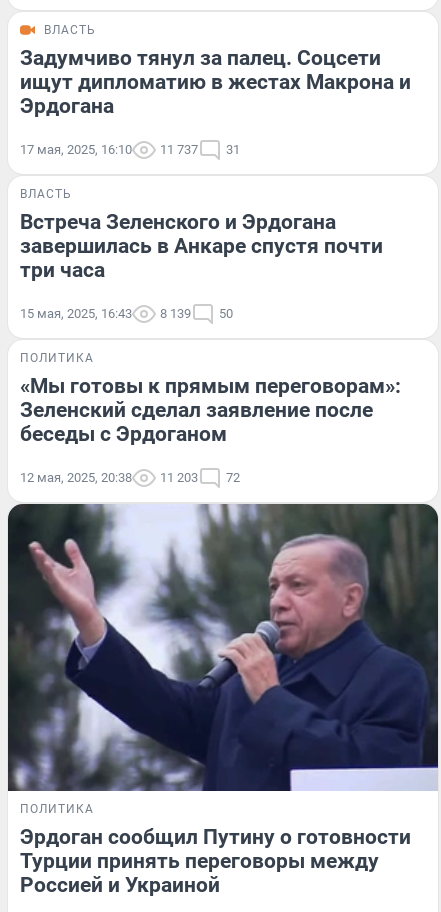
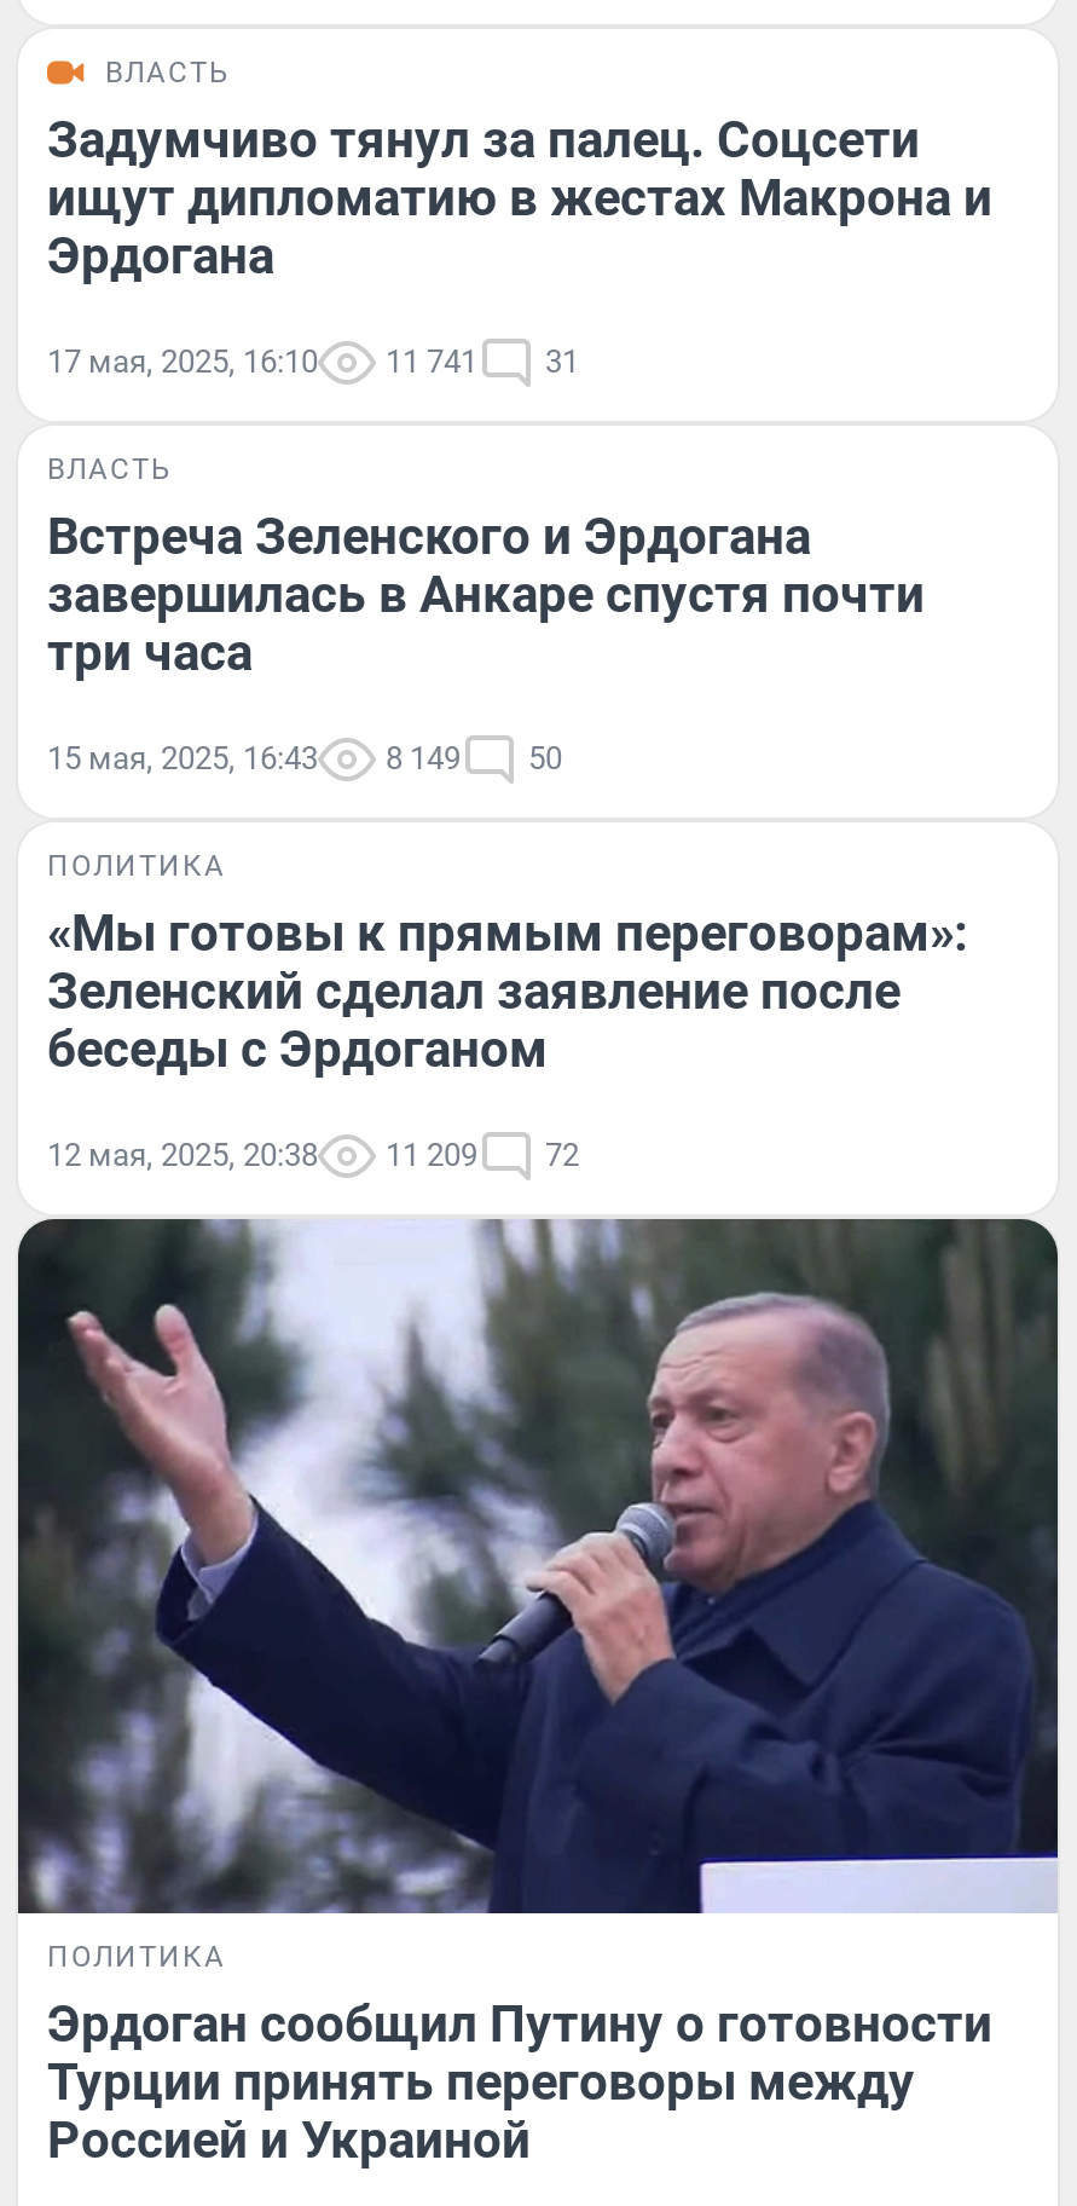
- 17 мая, 2025, 16:10 11 737 31
+ 17 мая, 2025, 16:10 11 741 31

- 15 мая, 2025, 16:43 8 139 50
+ 15 мая, 2025, 16:43 8 149 50

- 12 мая, 2025, 20:38 11 203 72
+ 12 мая, 2025, 20:38 11 209 72
